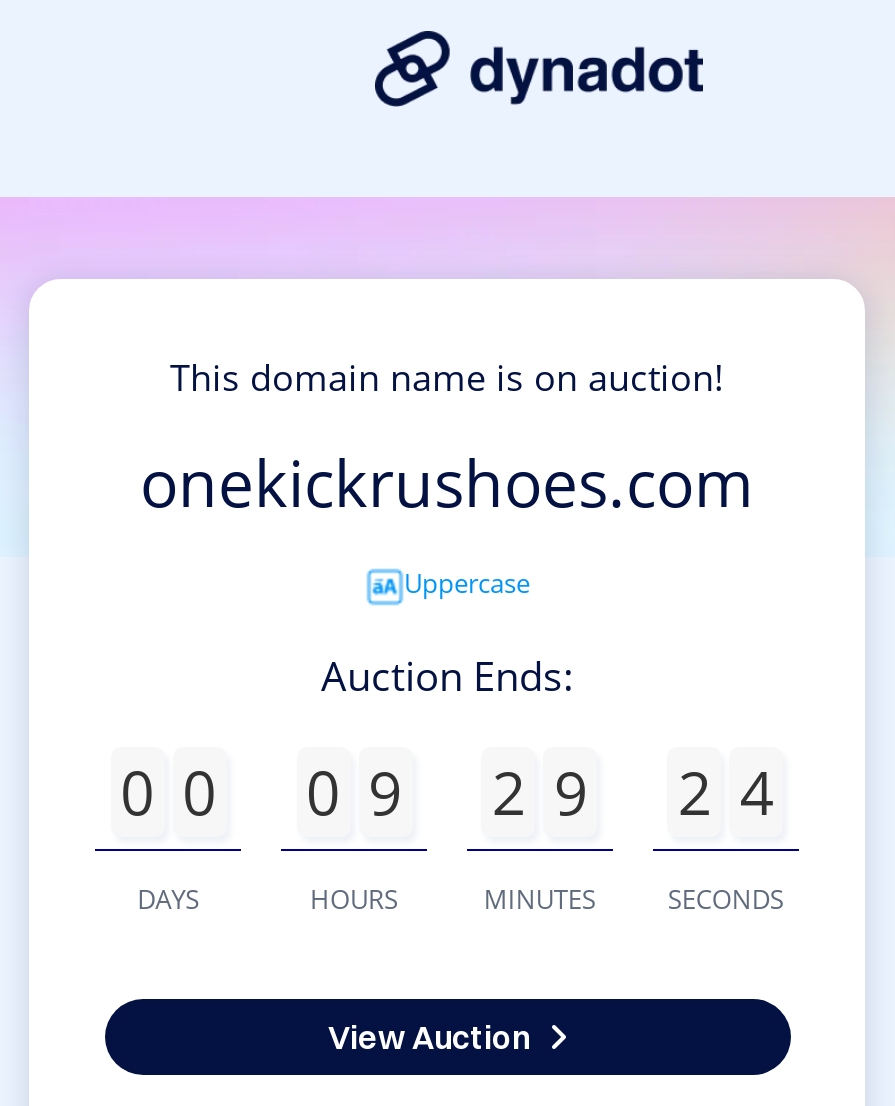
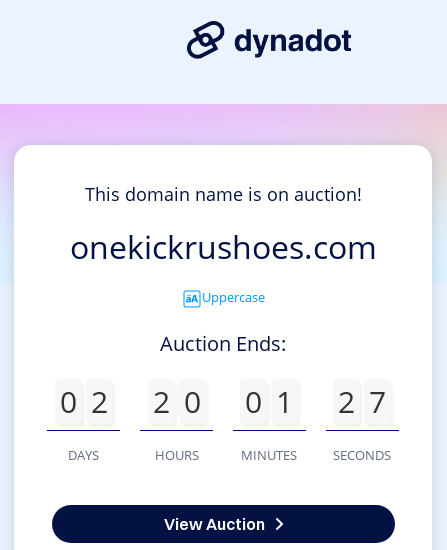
- 0 0
+ 0 2

- 0 9
+ 2 0

- 2 9
+ 0 1

- 2 4
+ 2 7
